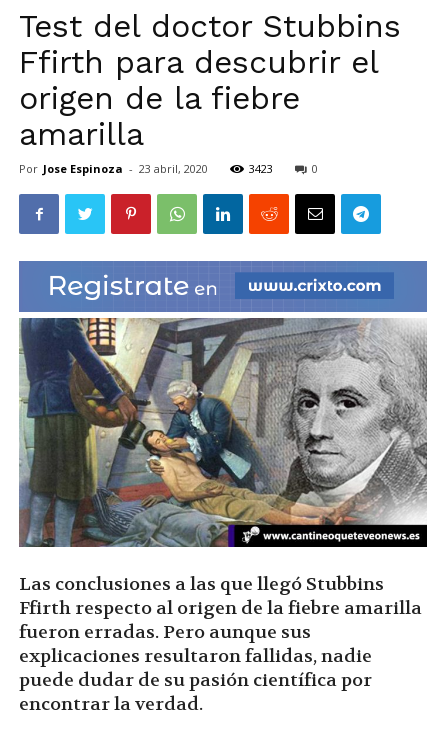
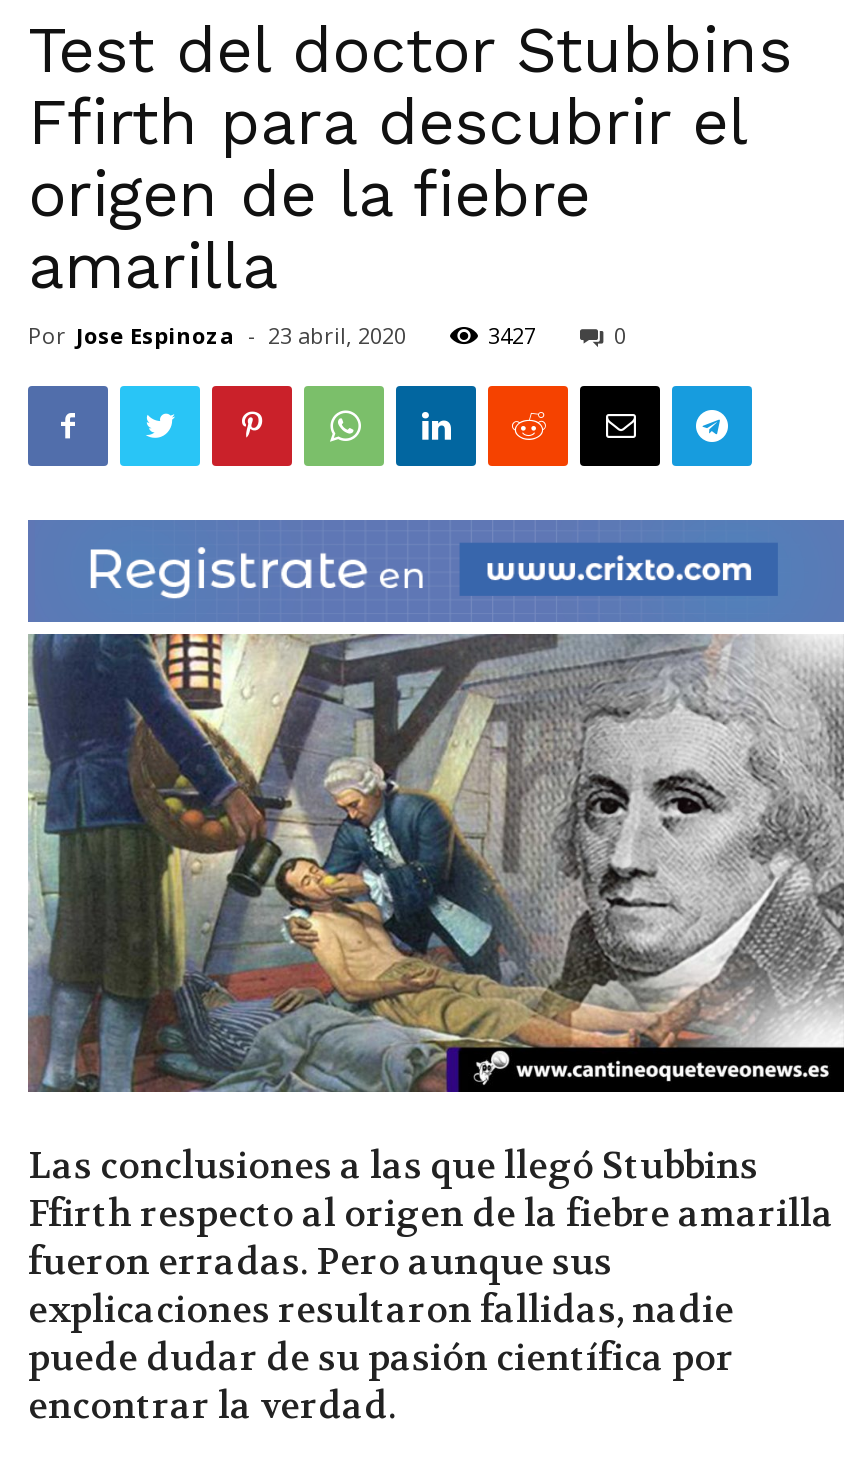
- 3423
+ 3427
